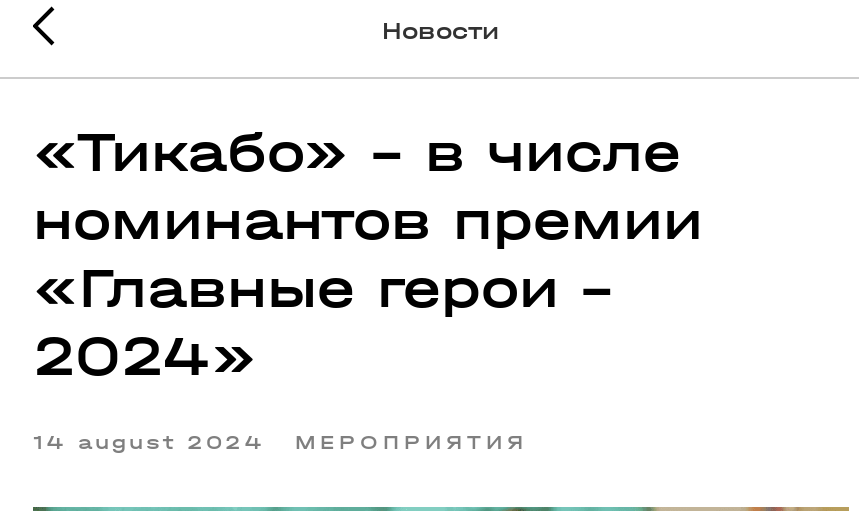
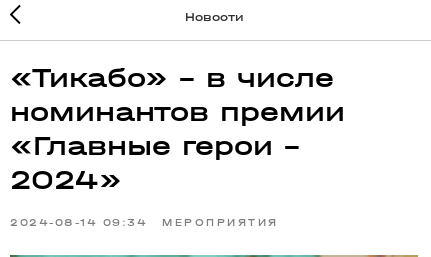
- 14 august 2024 МЕРОПРИЯТИЯ
+ 2024-08-14 09:34 МЕРОПРИЯТИЯ
